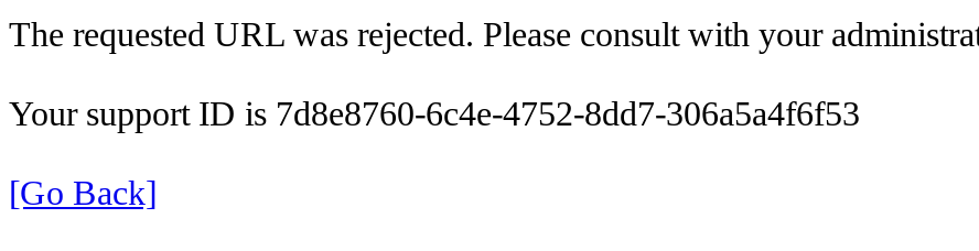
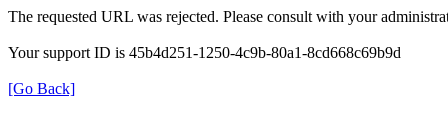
- Your support ID is 7d8e8760-6c4e-4752-8dd7-306a5a4f6f53
+ Your support ID is 45b4d251-1250-4c9b-80a1-8cd668c69b9d
